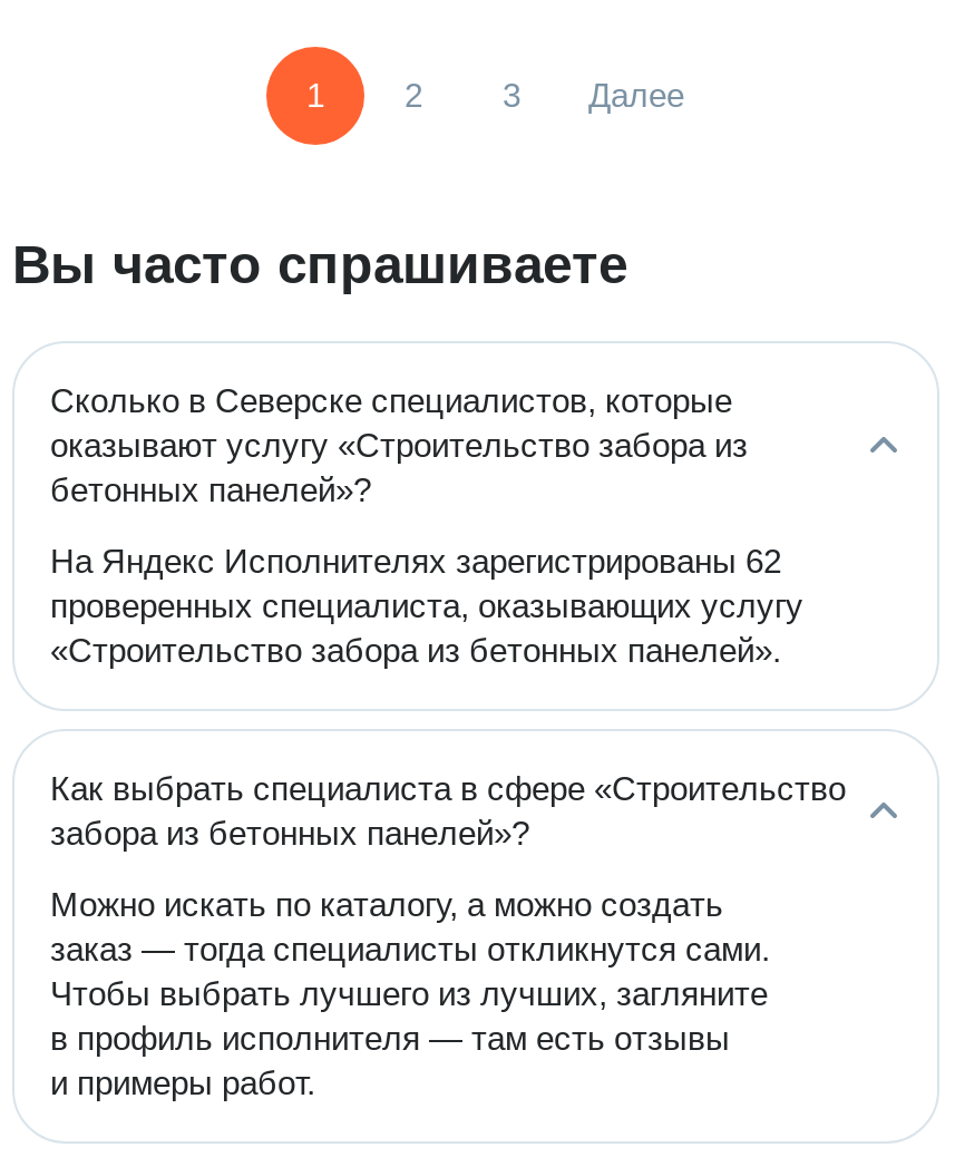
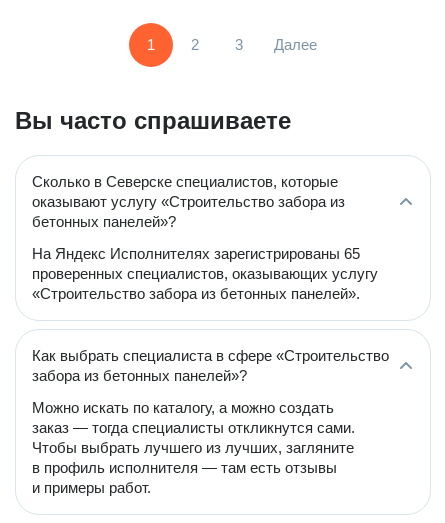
- На Яндекс Исполнителях зарегистрированы 62
+ На Яндекс Исполнителях зарегистрированы 65

- проверенных специалиста, оказывающих услугу
+ проверенных специалистов, оказывающих услугу
